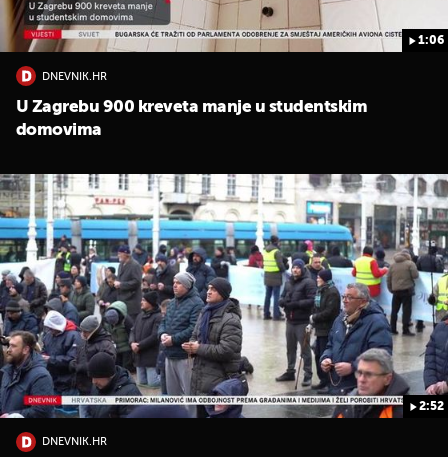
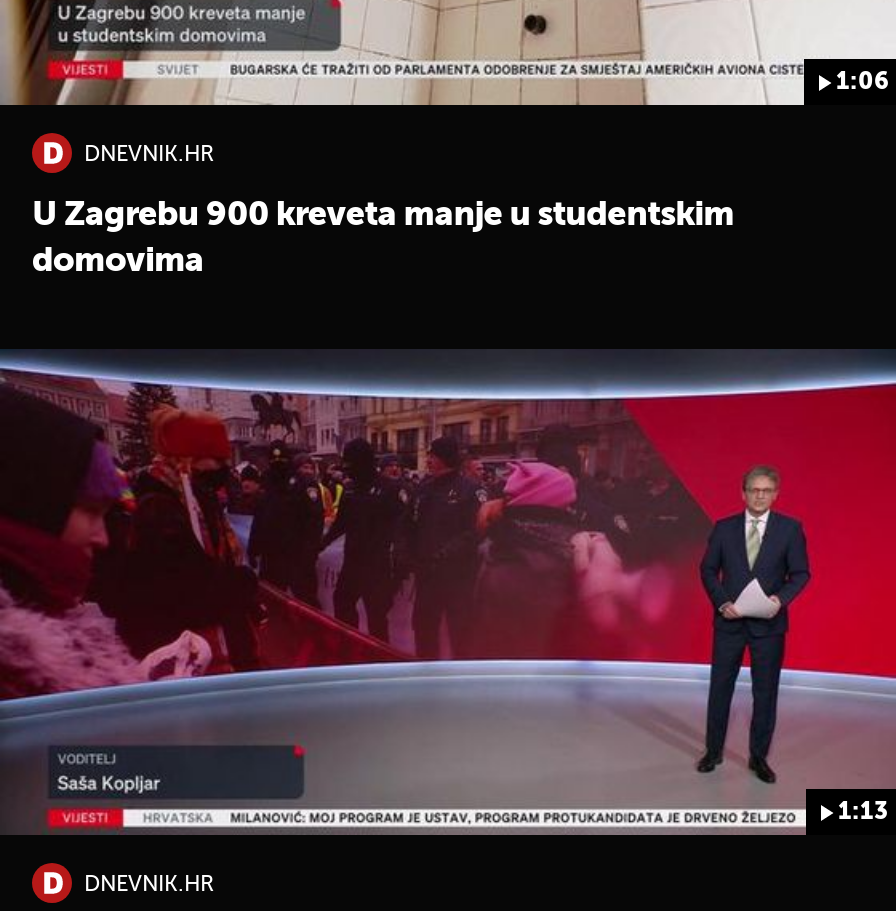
- [image]
- 2:52
+ [image]
+ 1:13
